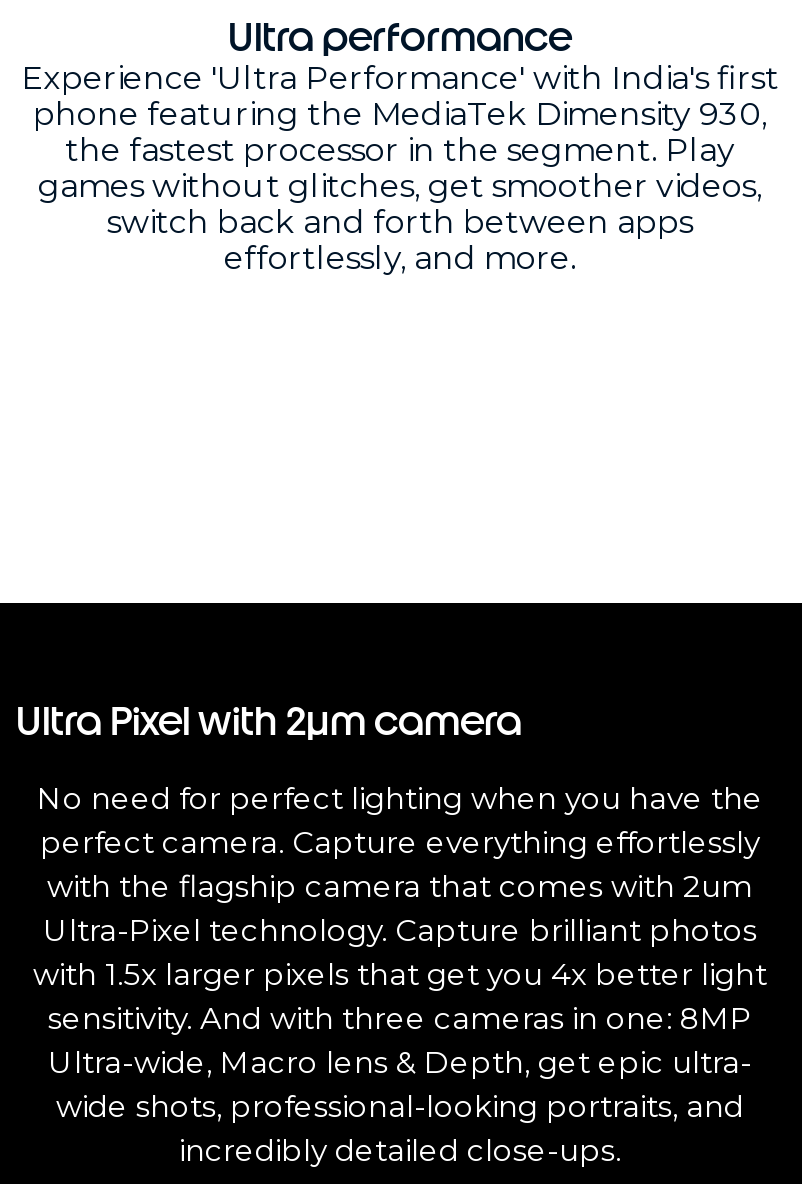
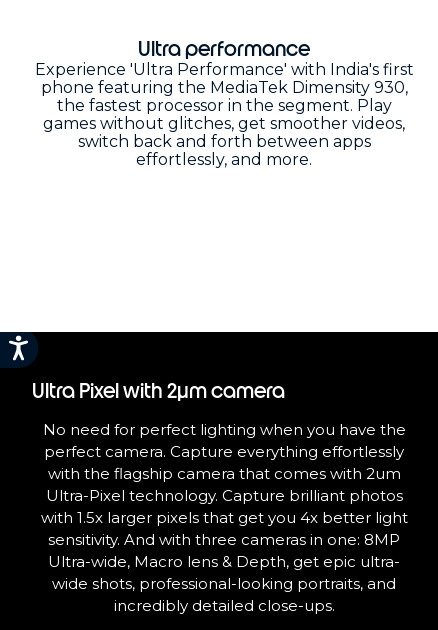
+ [image]
